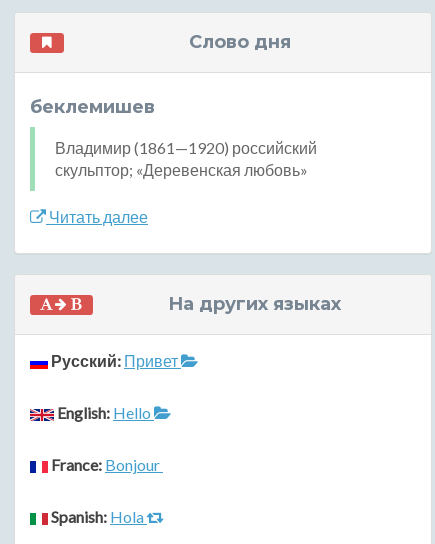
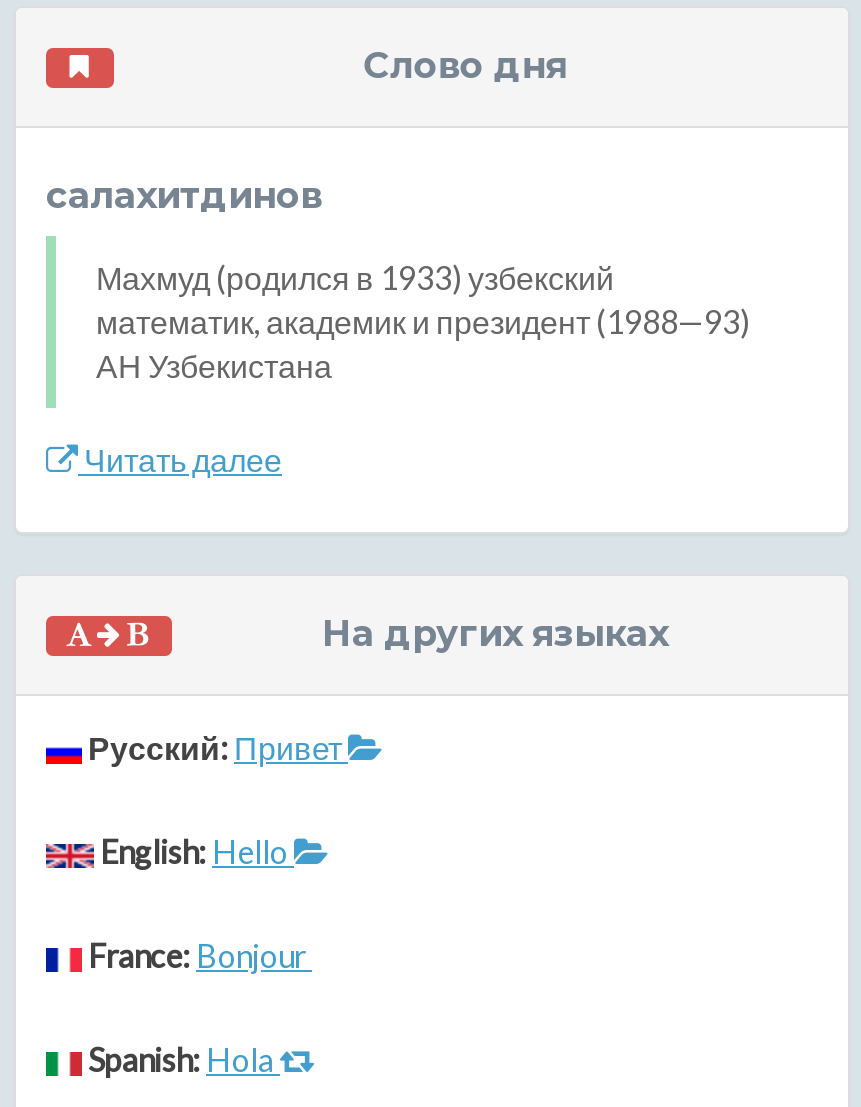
- беклемишев
+ салахитдинов

- Владимир (1861—1920) российский
- скульптор; «Деревенская любовь»
+ Махмуд (родился в 1933) узбекский
+ математик, академик и президент (1988—93)
+ АН Узбекистана
